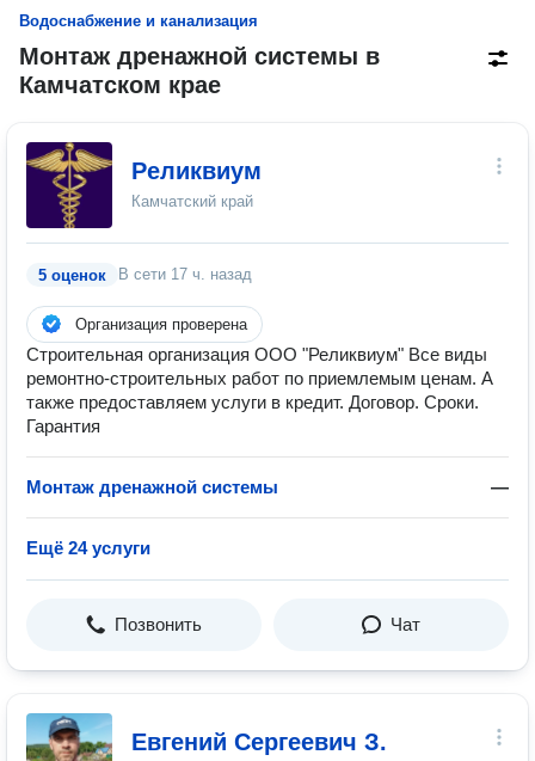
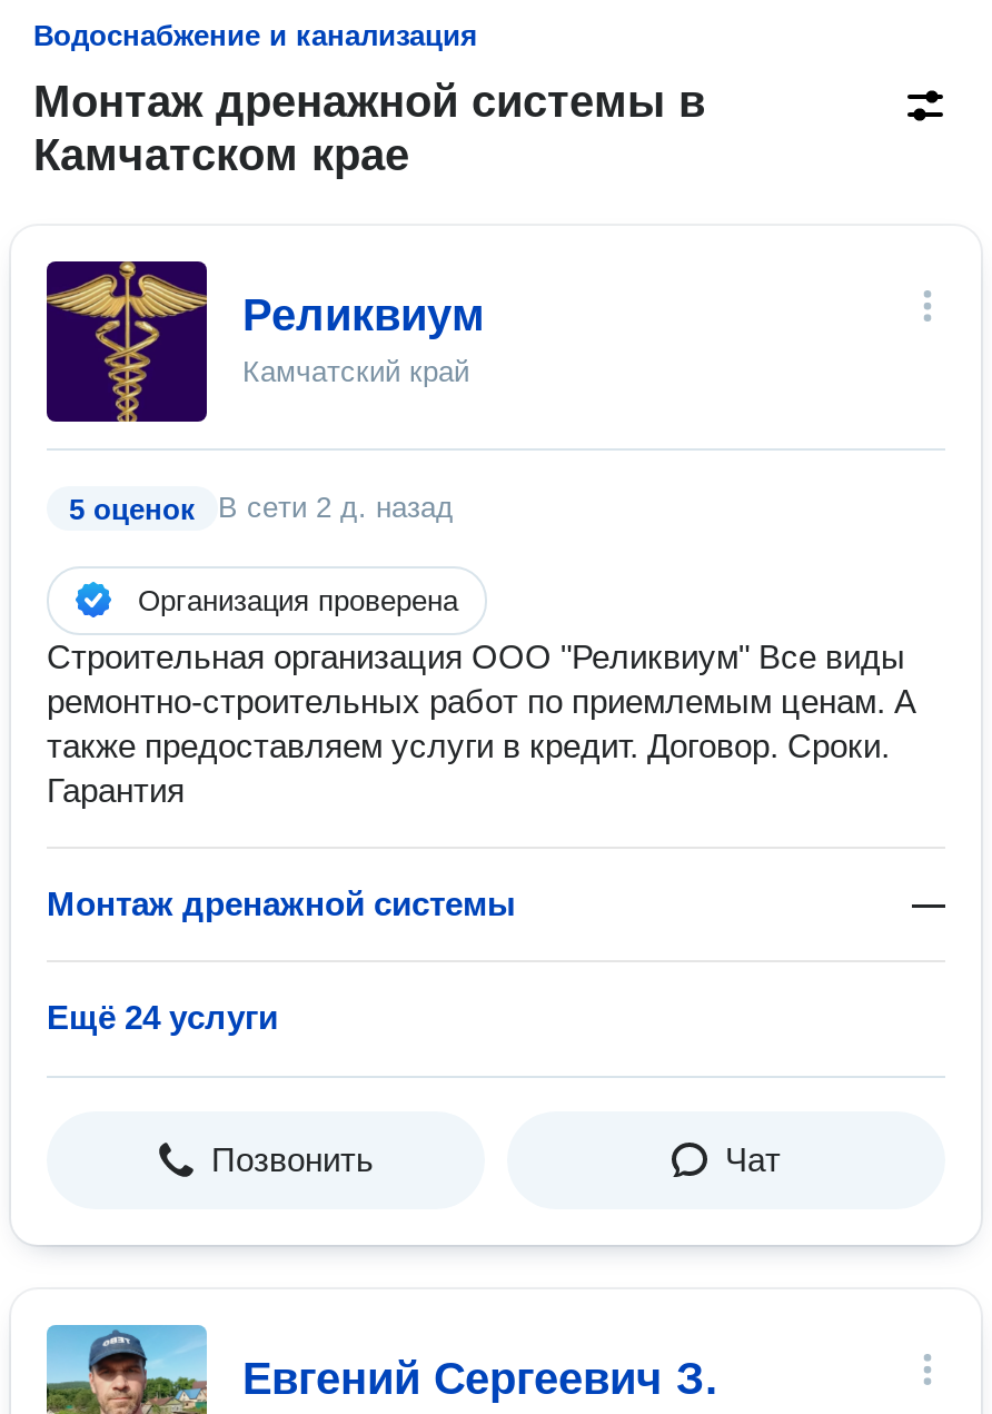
- 5 оценок В сети 17 ч. назад
+ 5 оценок В сети 2 д. назад
